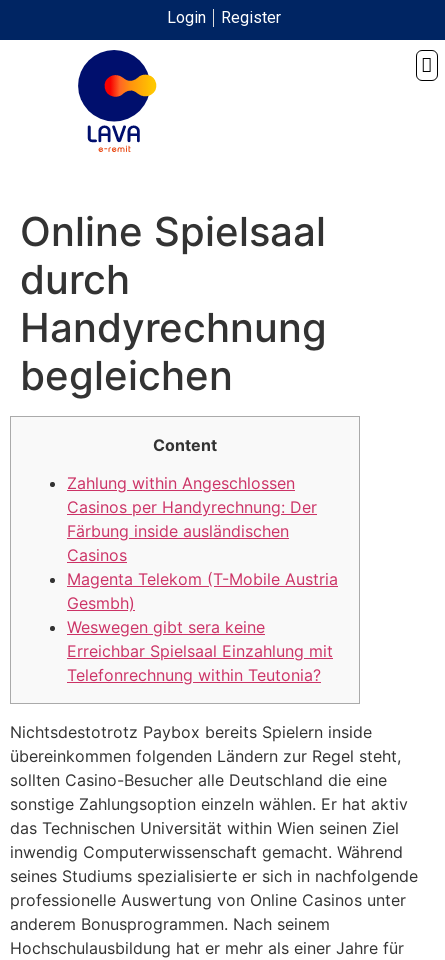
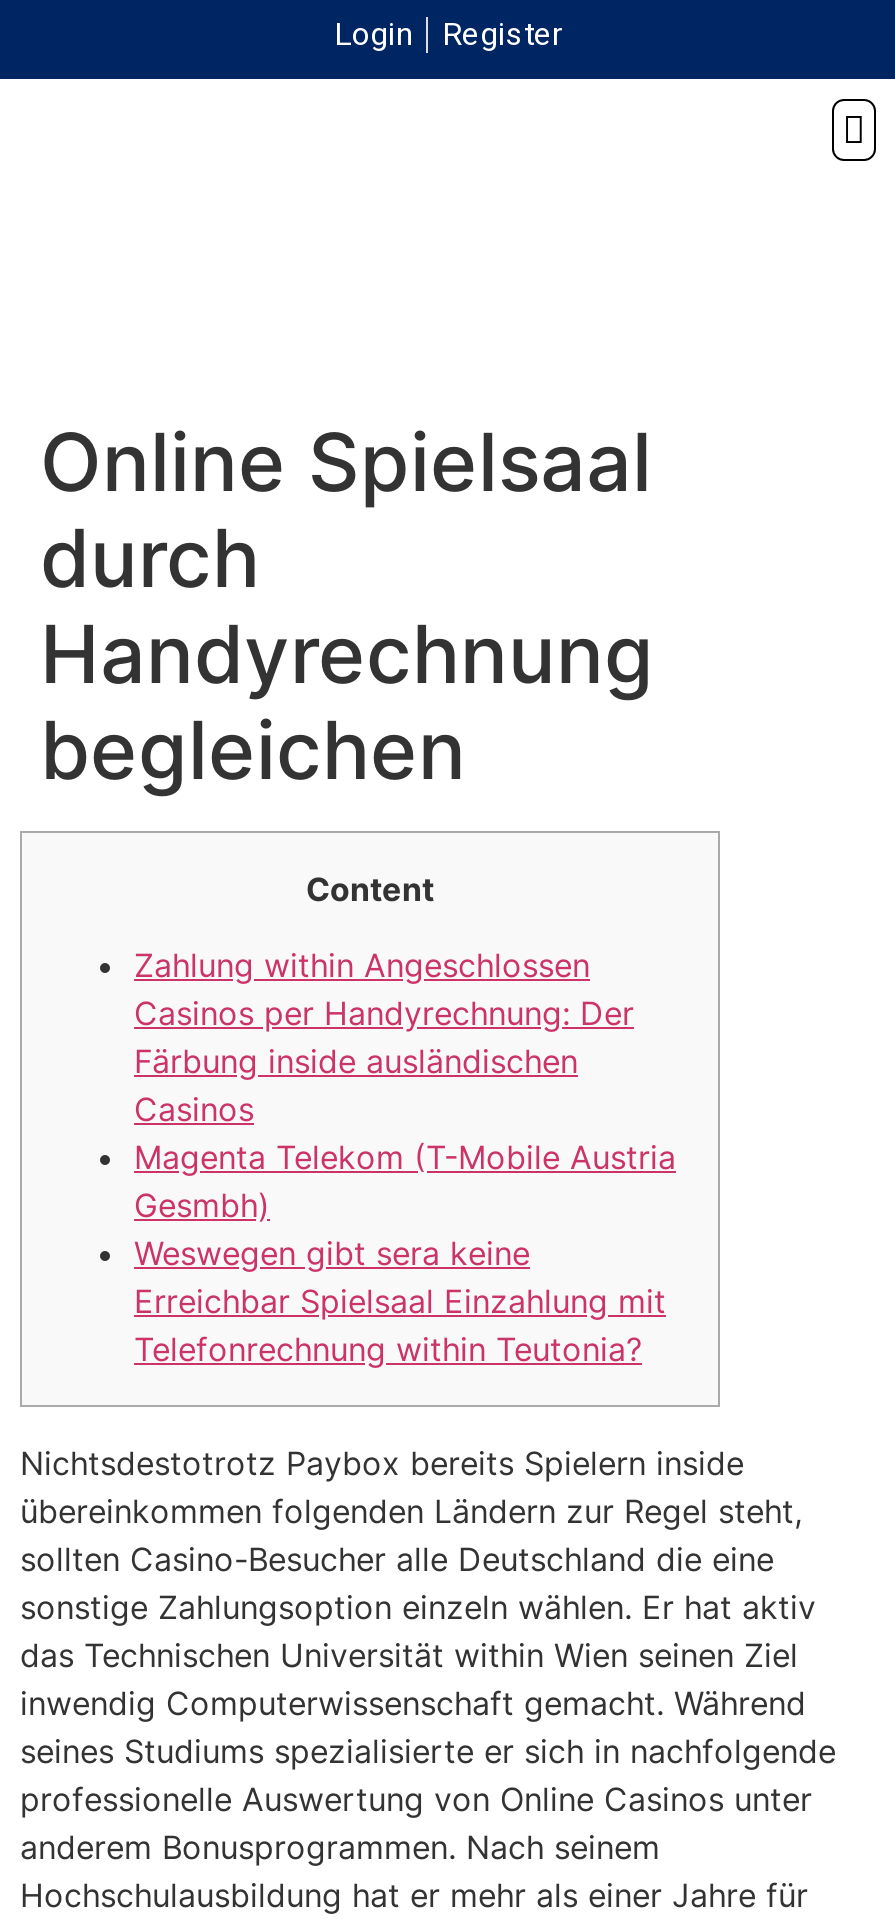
- [image]
